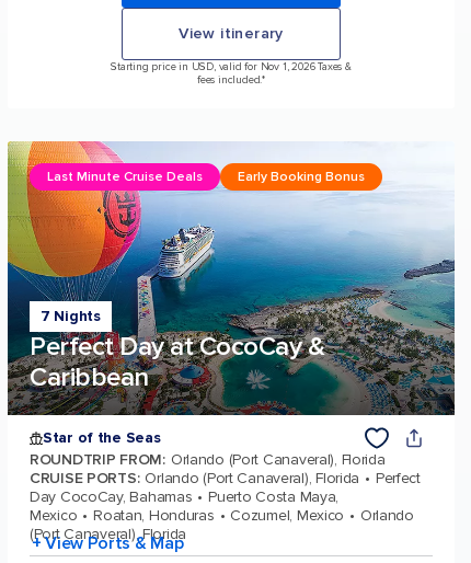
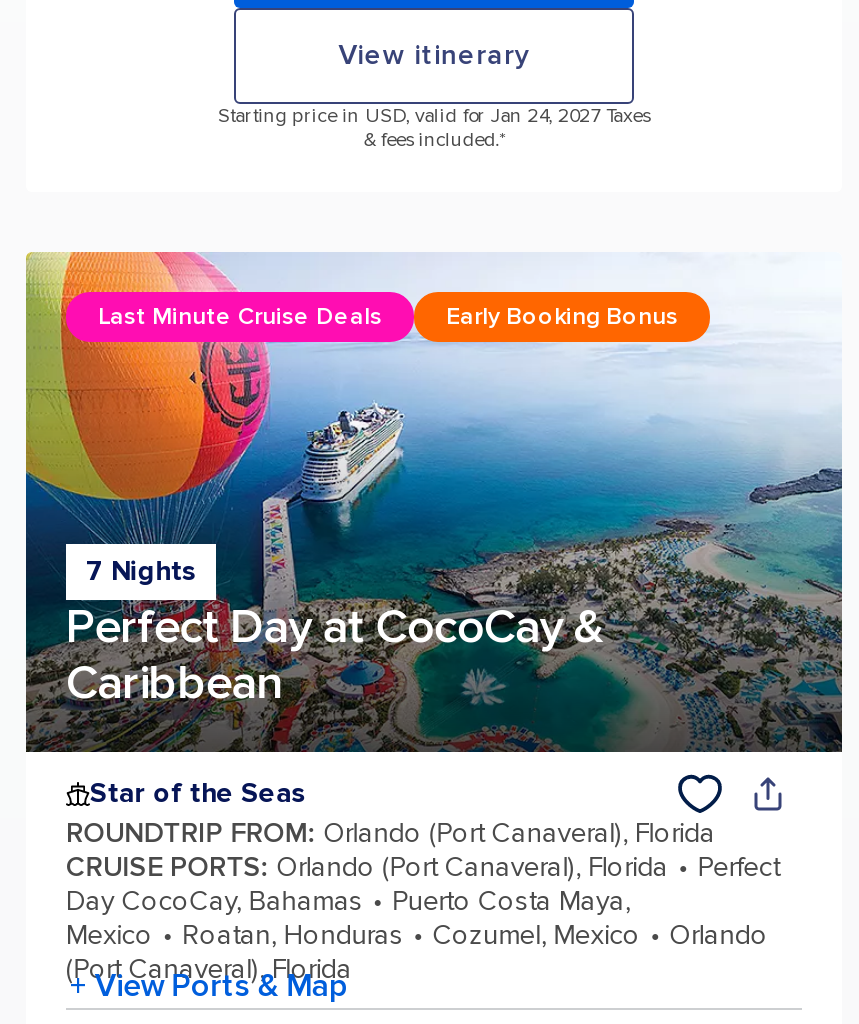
- Starting price in USD, valid for Nov 1, 2026 Taxes &
- fees included.*
+ Starting price in USD, valid for Jan 24, 2027 Taxes
+ & fees included.*
